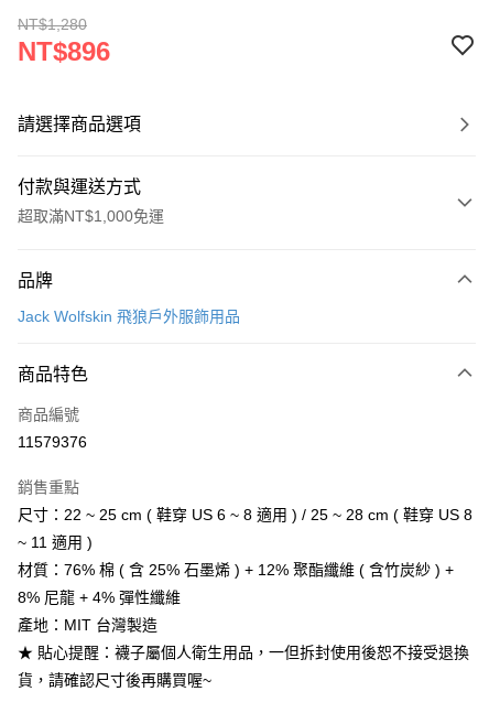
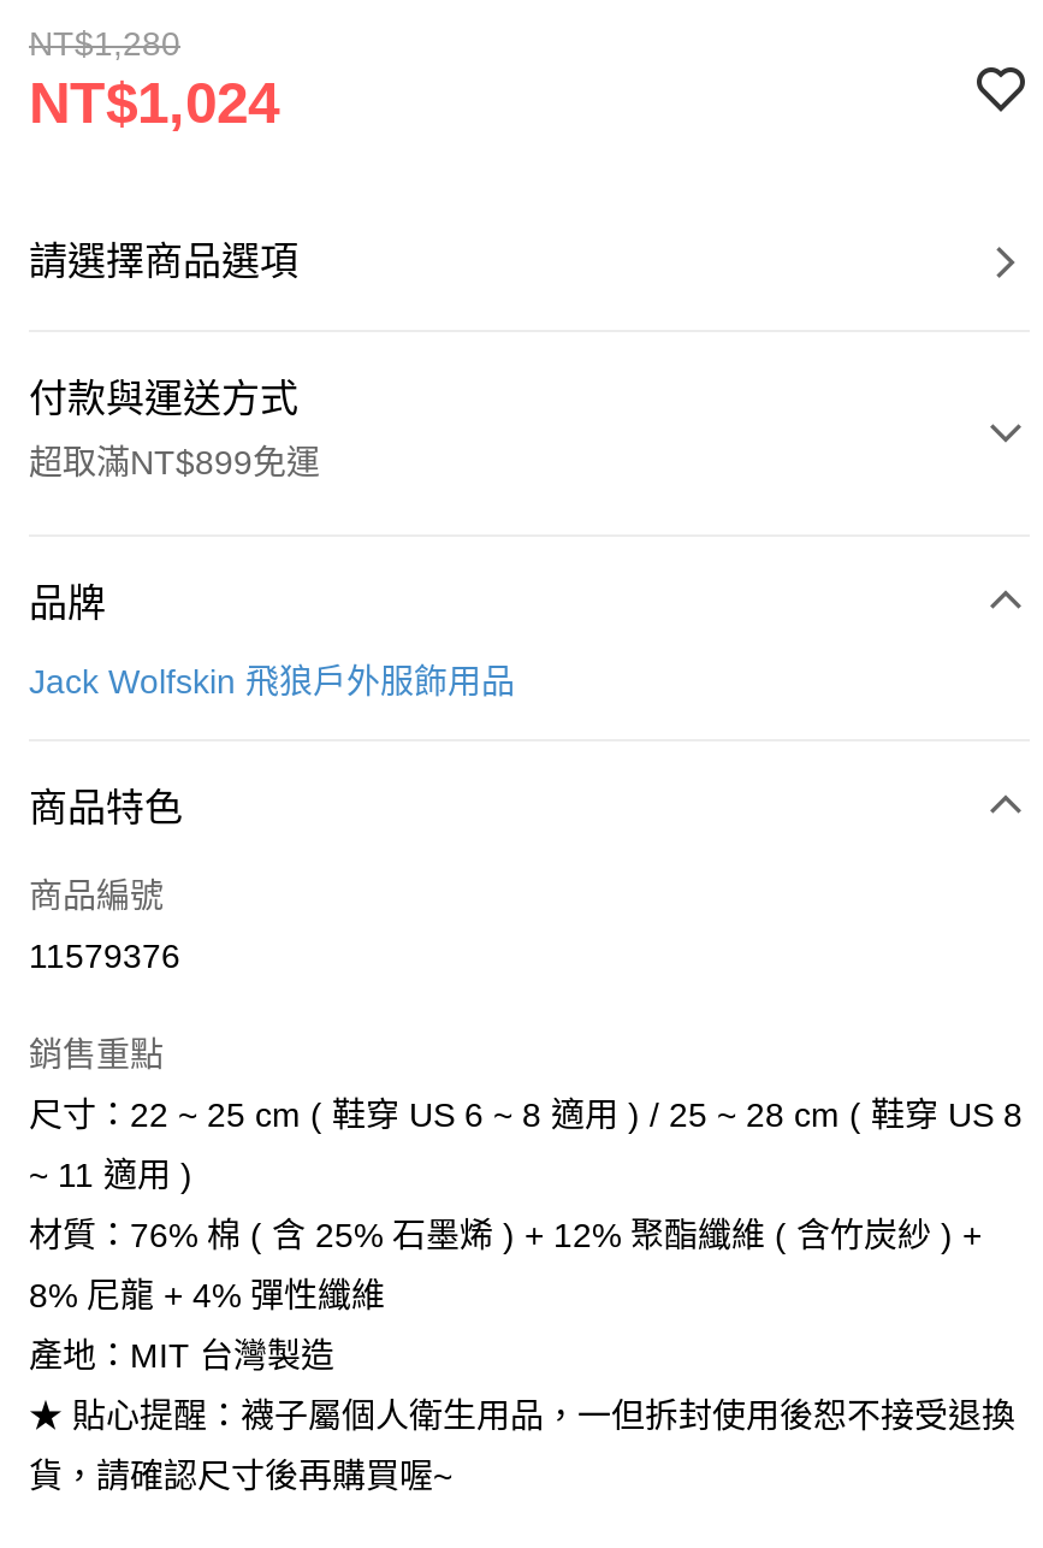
- NT$896
+ NT$1,024

- 超取滿NT$1,000免運
+ 超取滿NT$899免運
